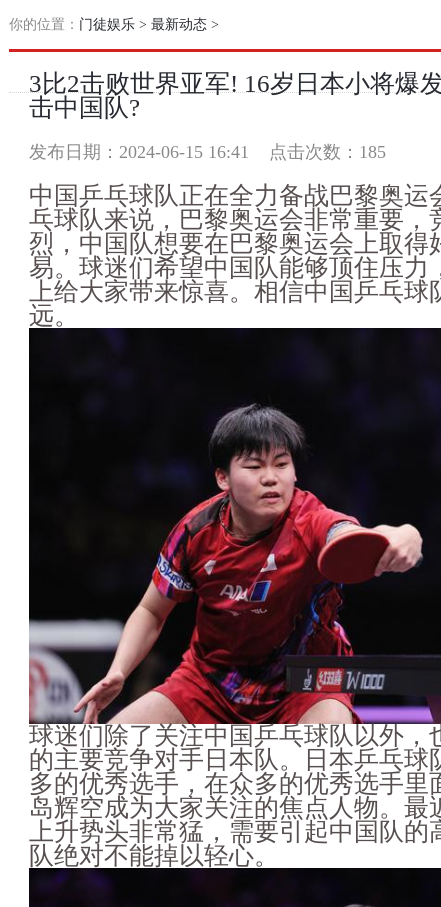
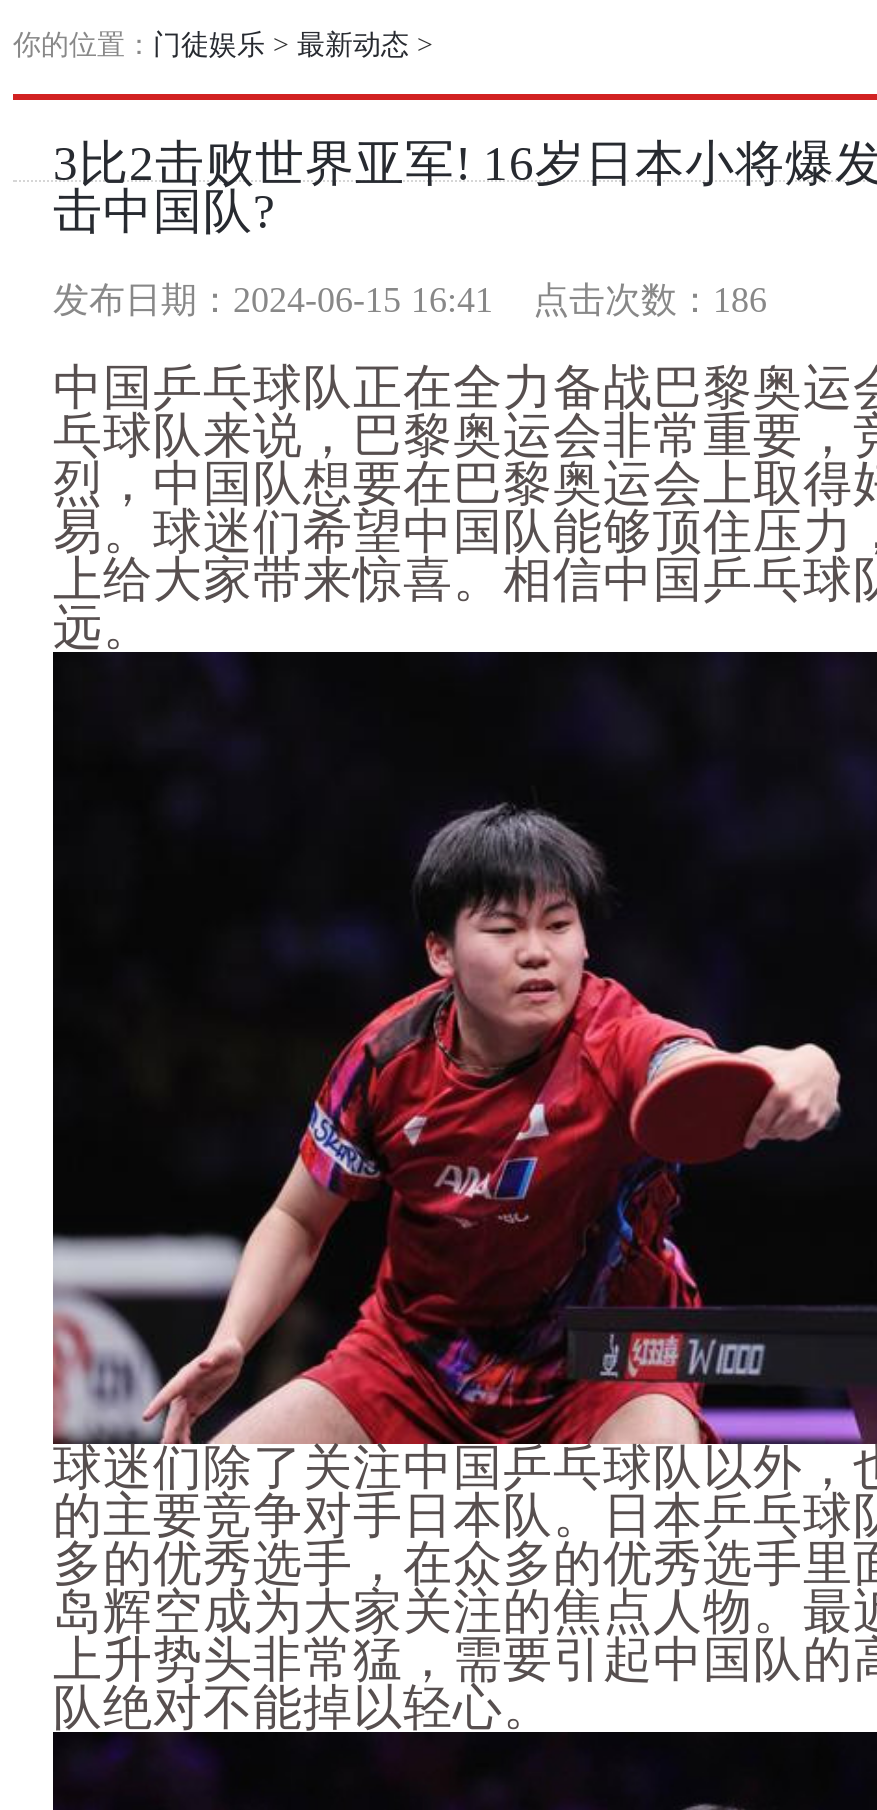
- 发布日期：2024-06-15 16:41 点击次数：185
+ 发布日期：2024-06-15 16:41 点击次数：186
